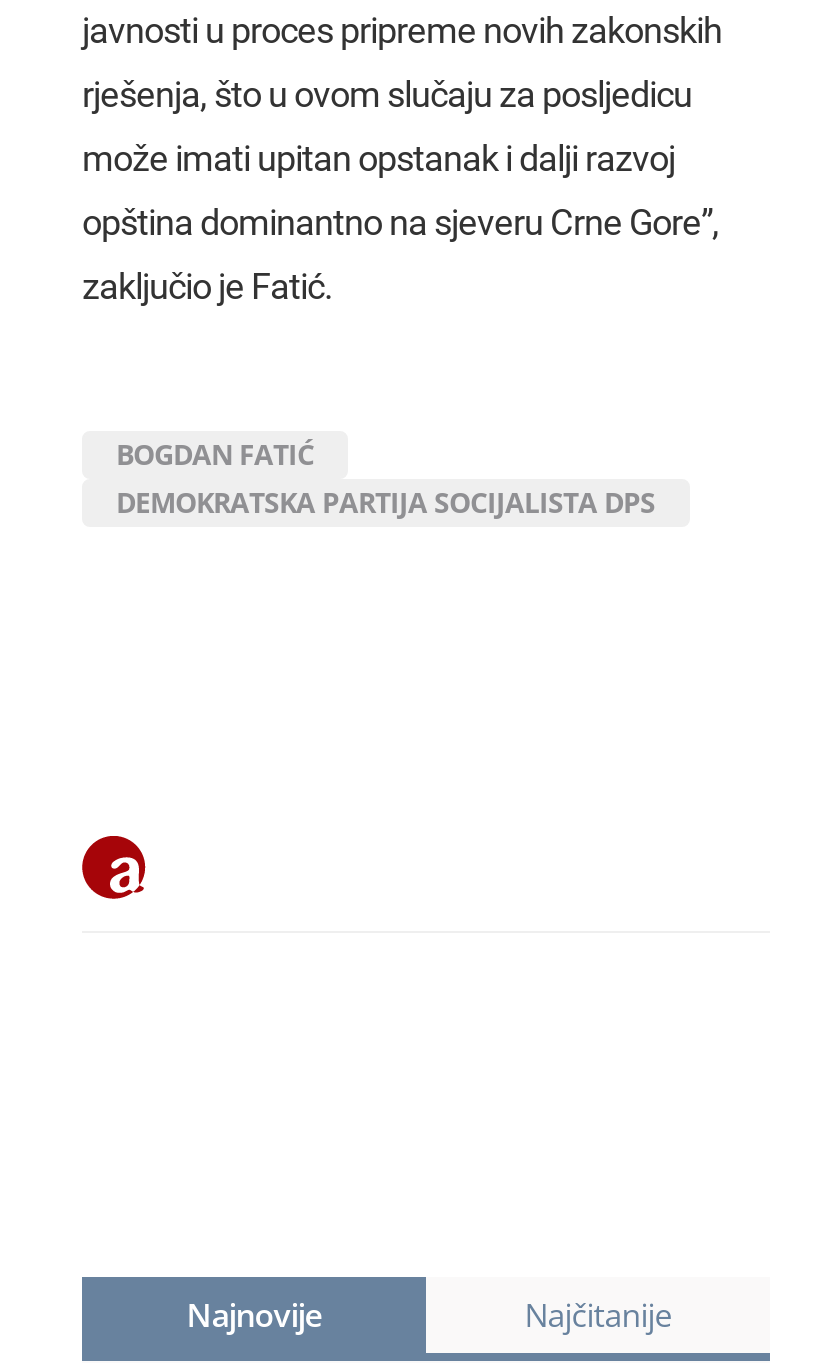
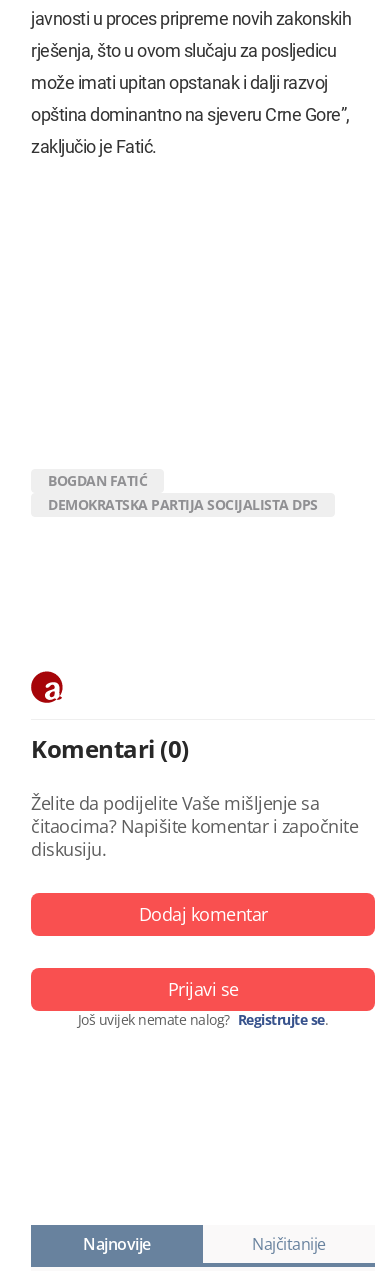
+ Komentari (0)
+ Želite da podijelite Vaše mišljenje sa
+ čitaocima? Napišite komentar i započnite
+ diskusiju.
+ Dodaj komentar
+ Prijavi se
+ Još uvijek nemate nalog? Registrujte se.
